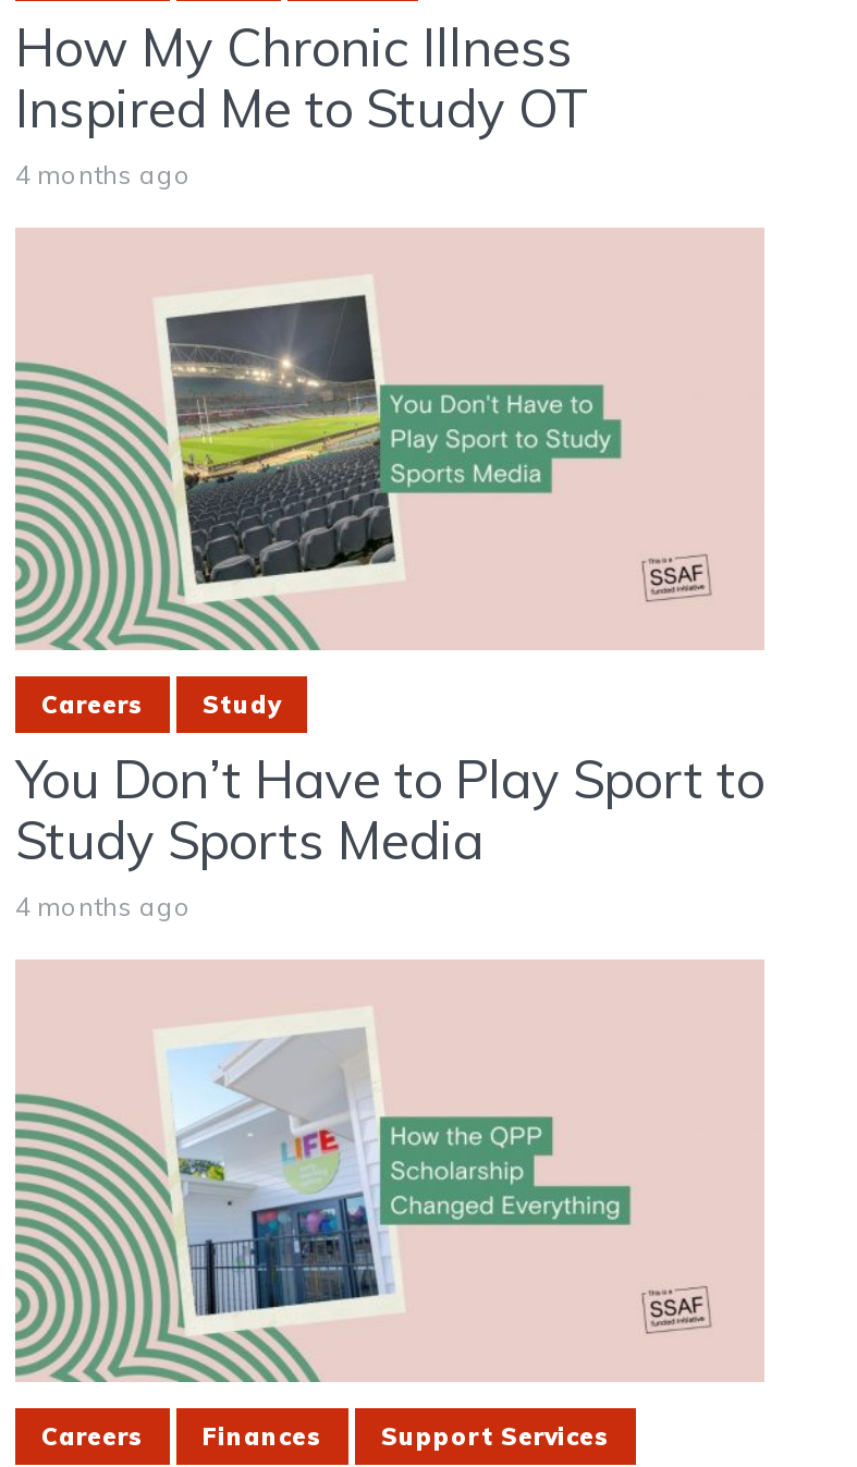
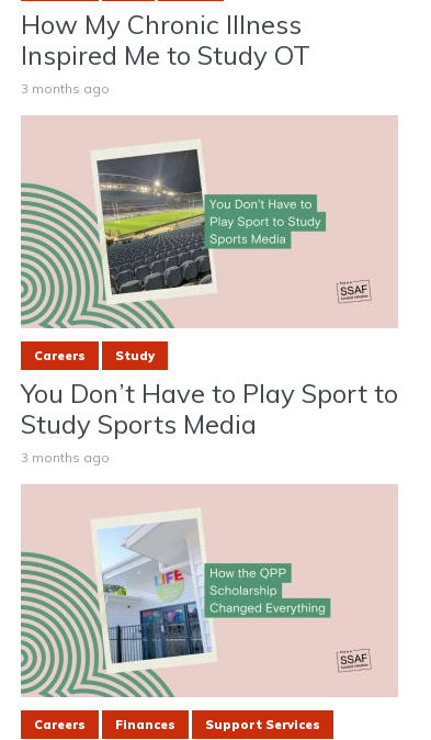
- 4 months ago
+ 3 months ago

- 4 months ago
+ 3 months ago
